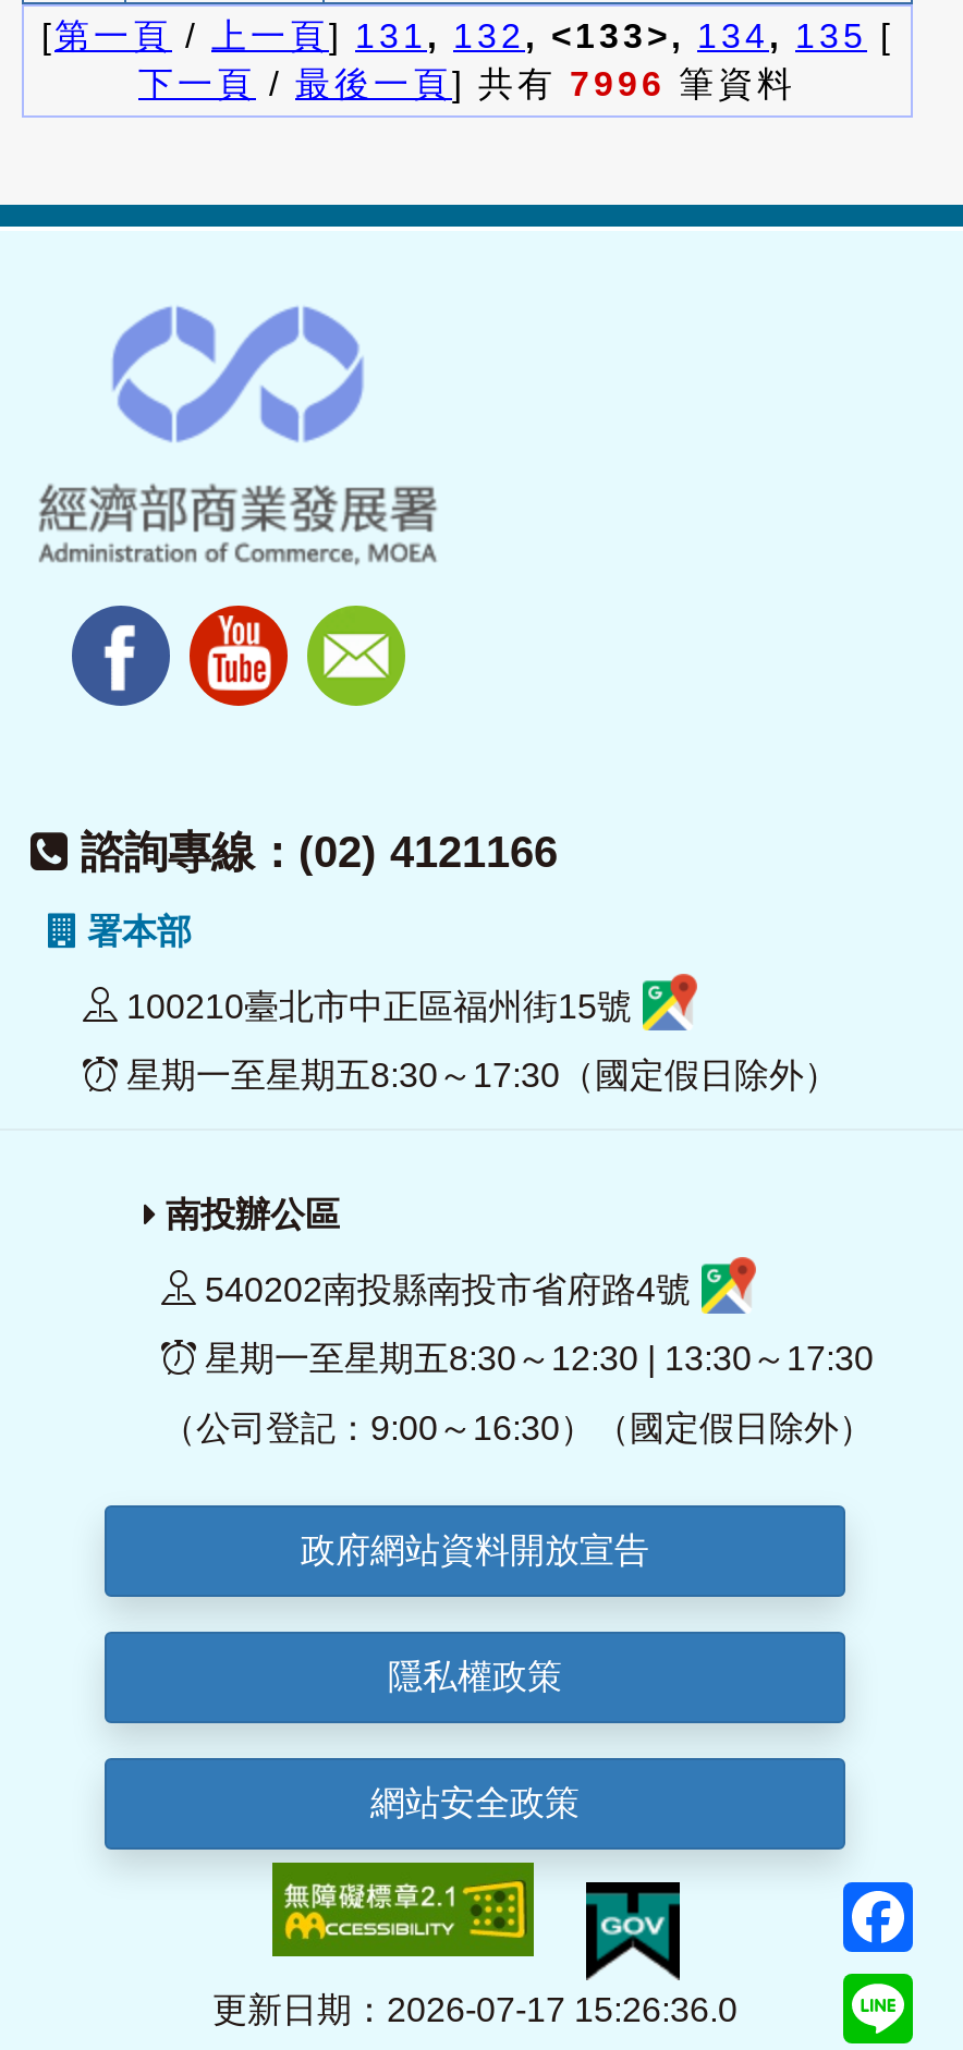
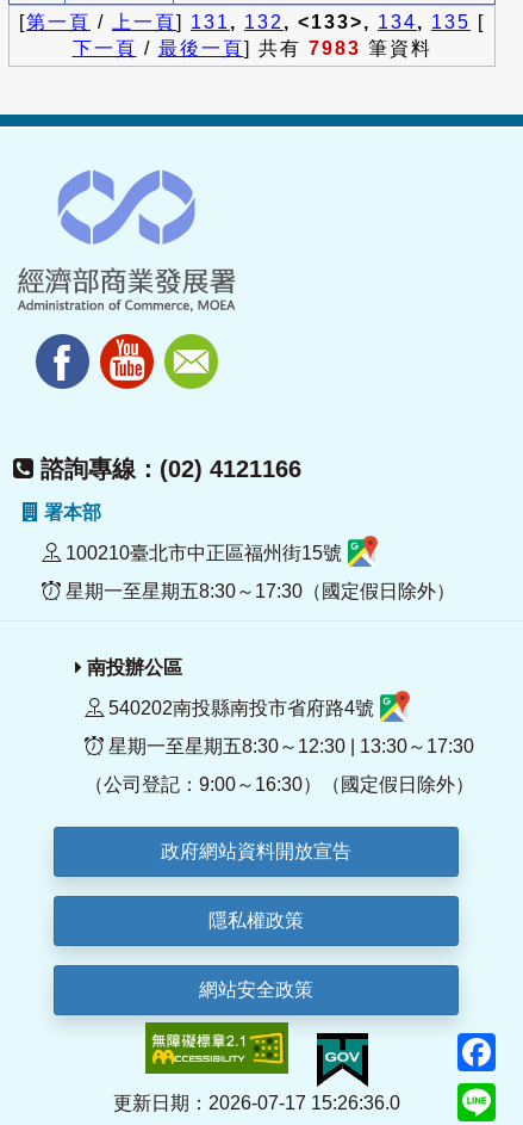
- 下一頁/最後一頁] 共有7996筆資料
+ 下一頁/最後一頁] 共有7983筆資料
